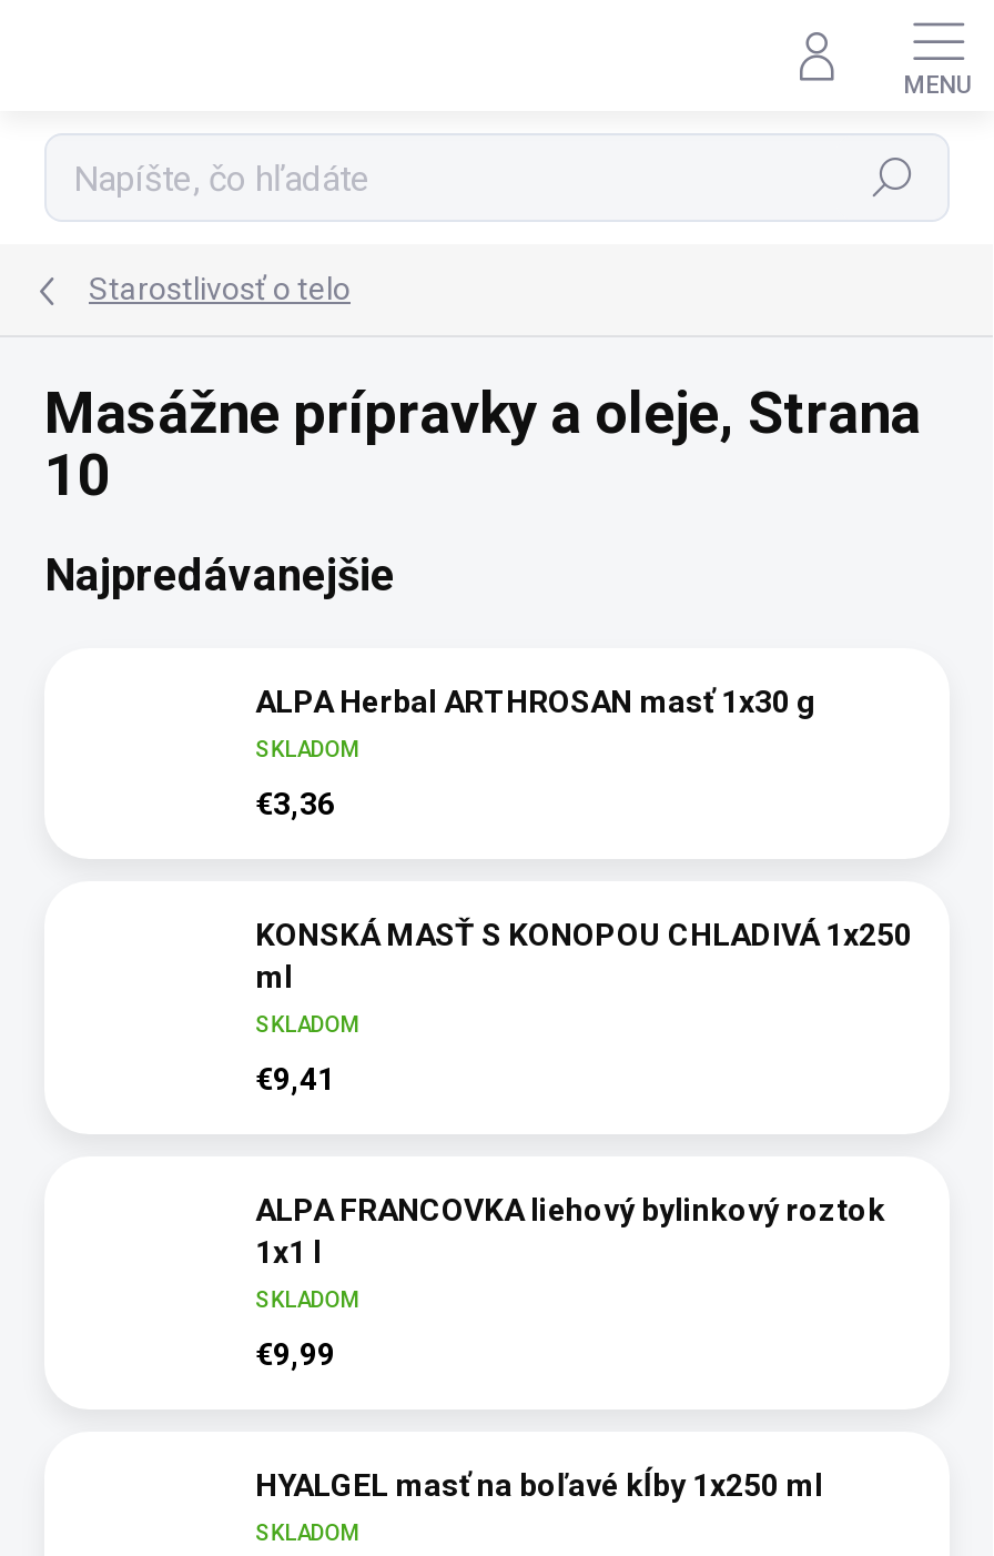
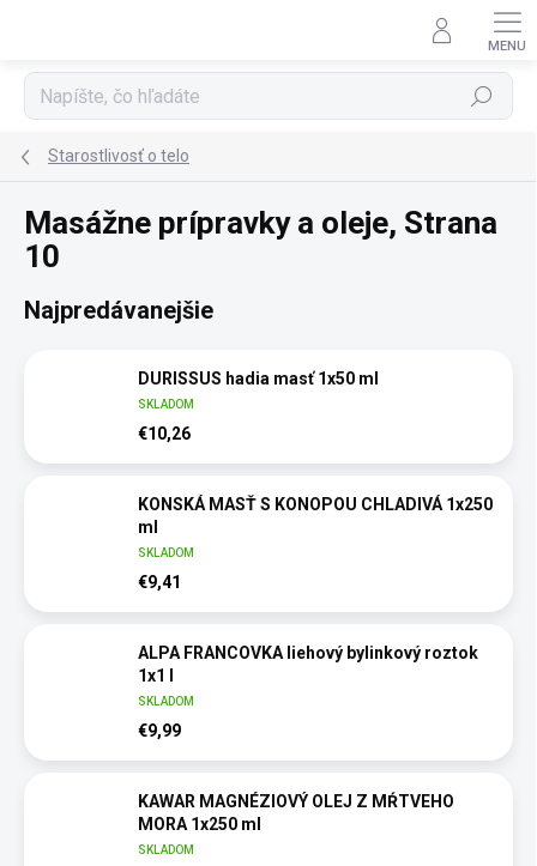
- ALPA Herbal ARTHROSAN masť 1x30 g
+ DURISSUS hadia masť 1x50 ml

- €3,36
+ €10,26

- HYALGEL masť na boľavé kĺby 1x250 ml
+ KAWAR MAGNÉZIOVÝ OLEJ Z MŔTVEHO
+ MORA 1x250 ml
